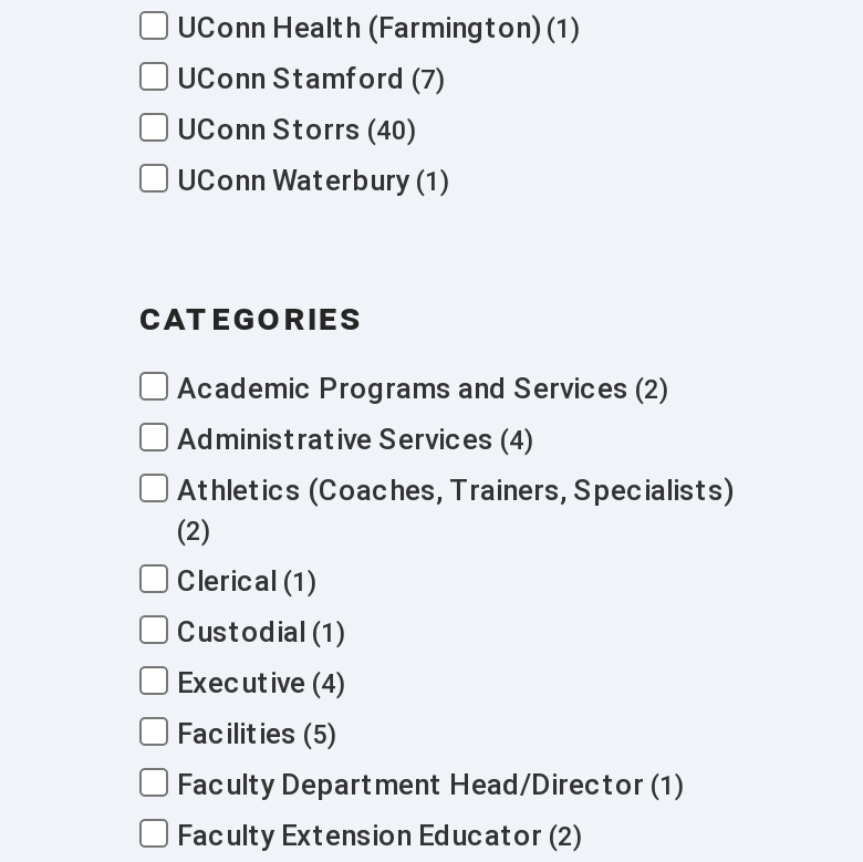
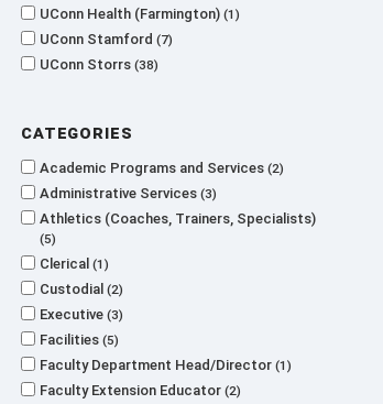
- UConn Storrs 40
- UConn Waterbury 1
+ UConn Storrs 38

- Administrative Services 4
+ Administrative Services 3

- 2
+ 5

- Custodial 1
+ Custodial 2

- Executive 4
+ Executive 3
